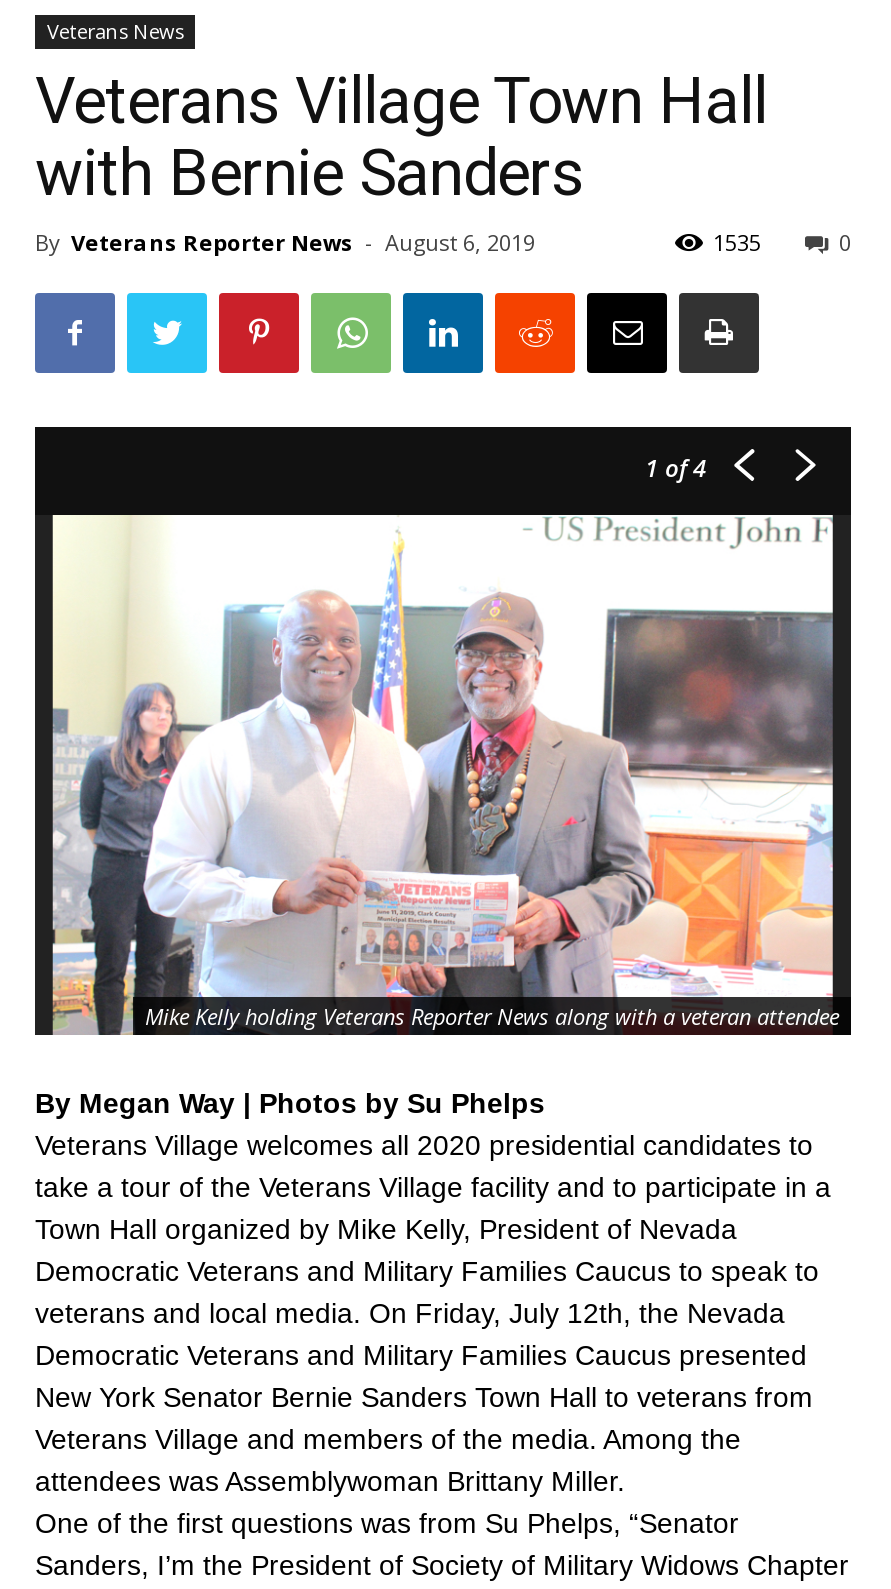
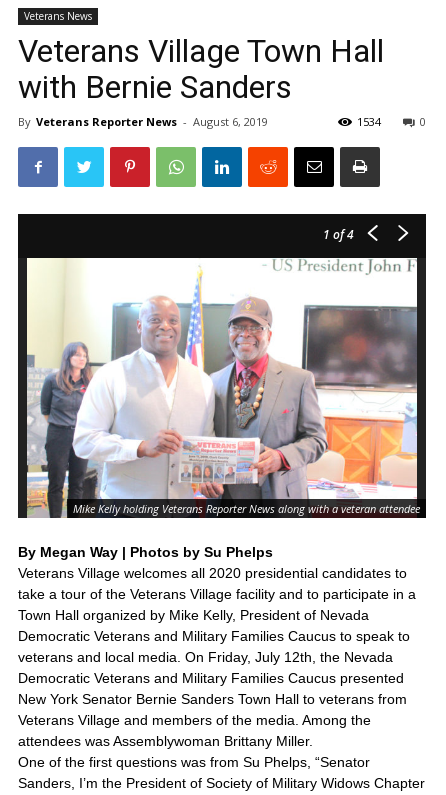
- 1535
+ 1534
